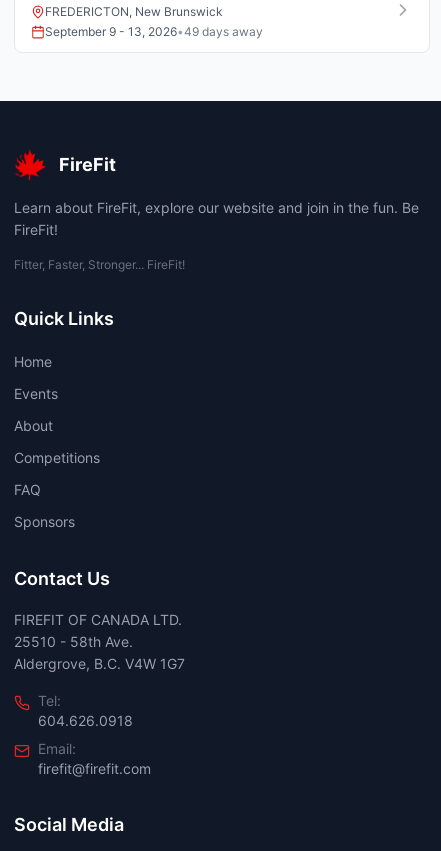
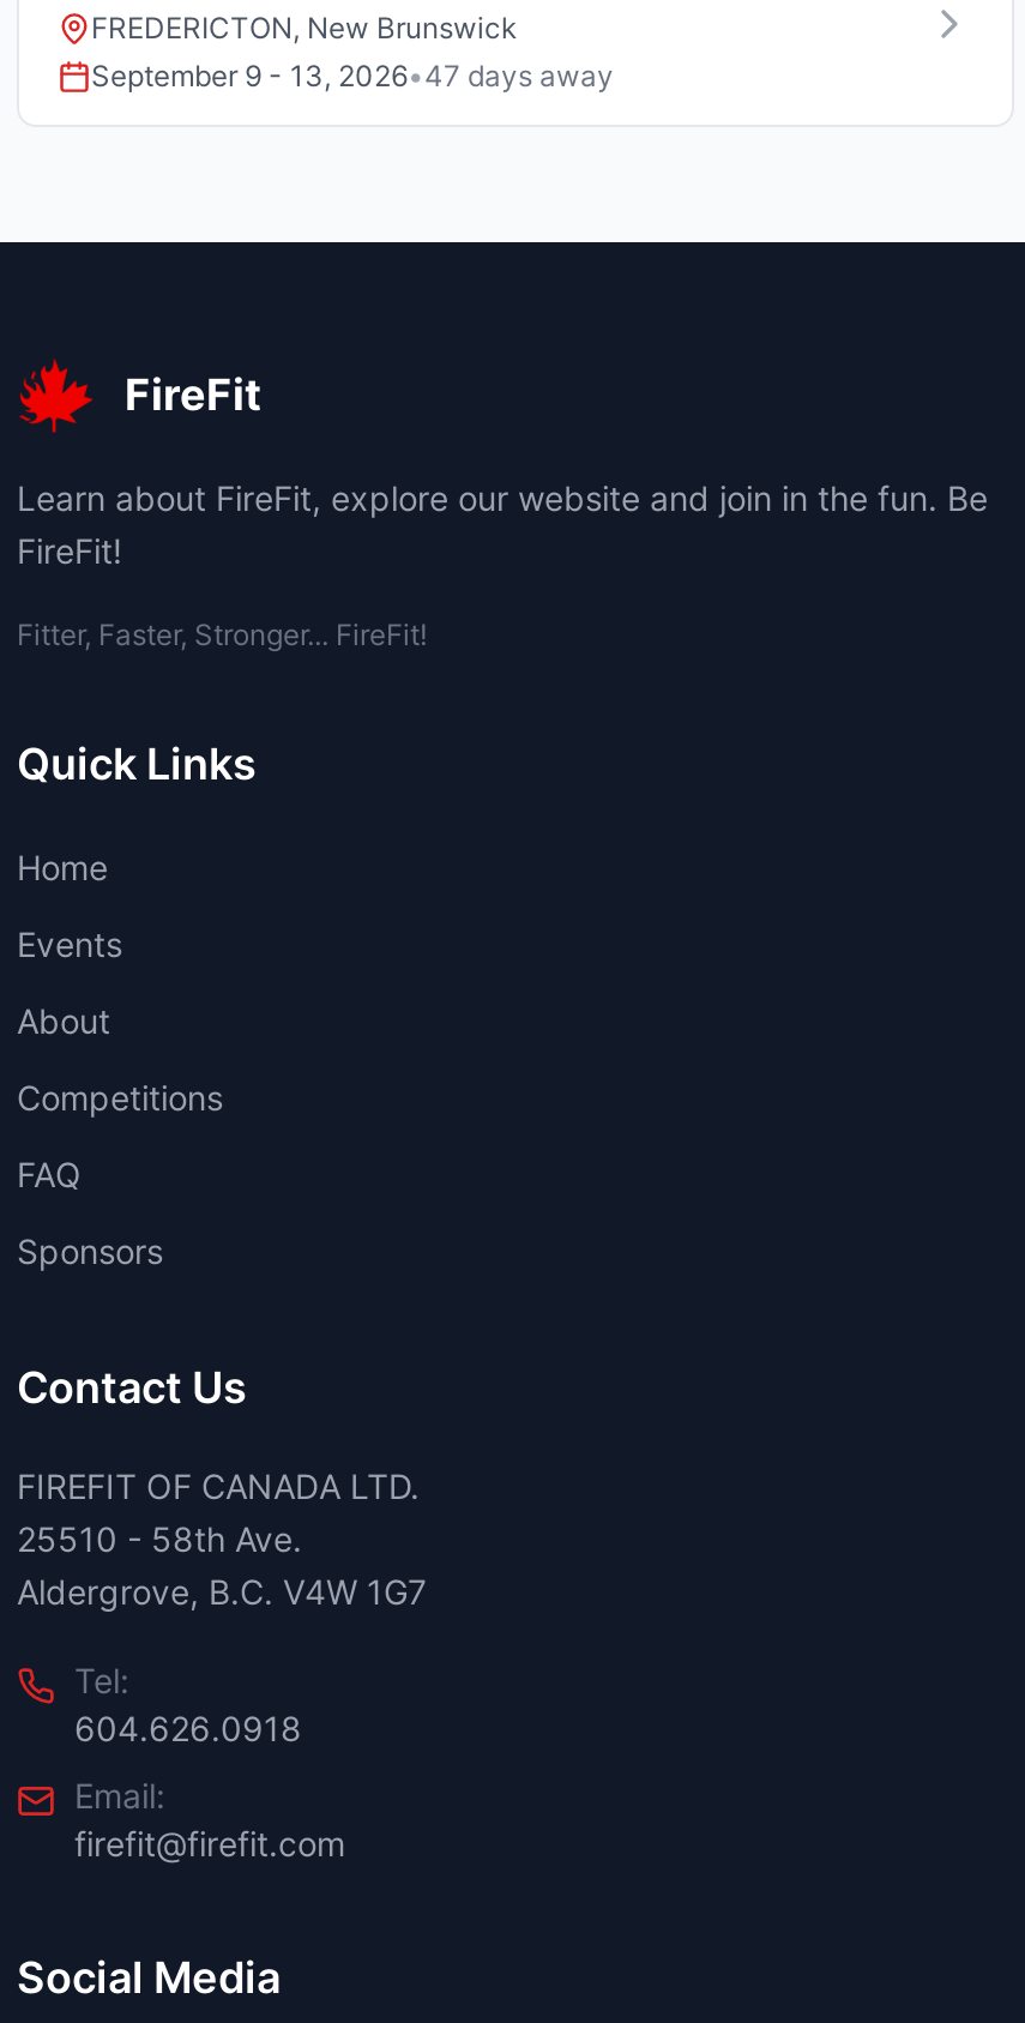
- September 9 - 13, 2026•49 days away
+ September 9 - 13, 2026•47 days away
